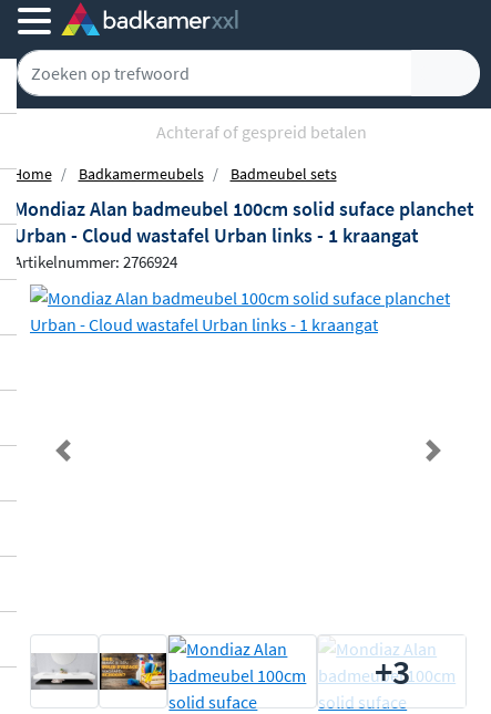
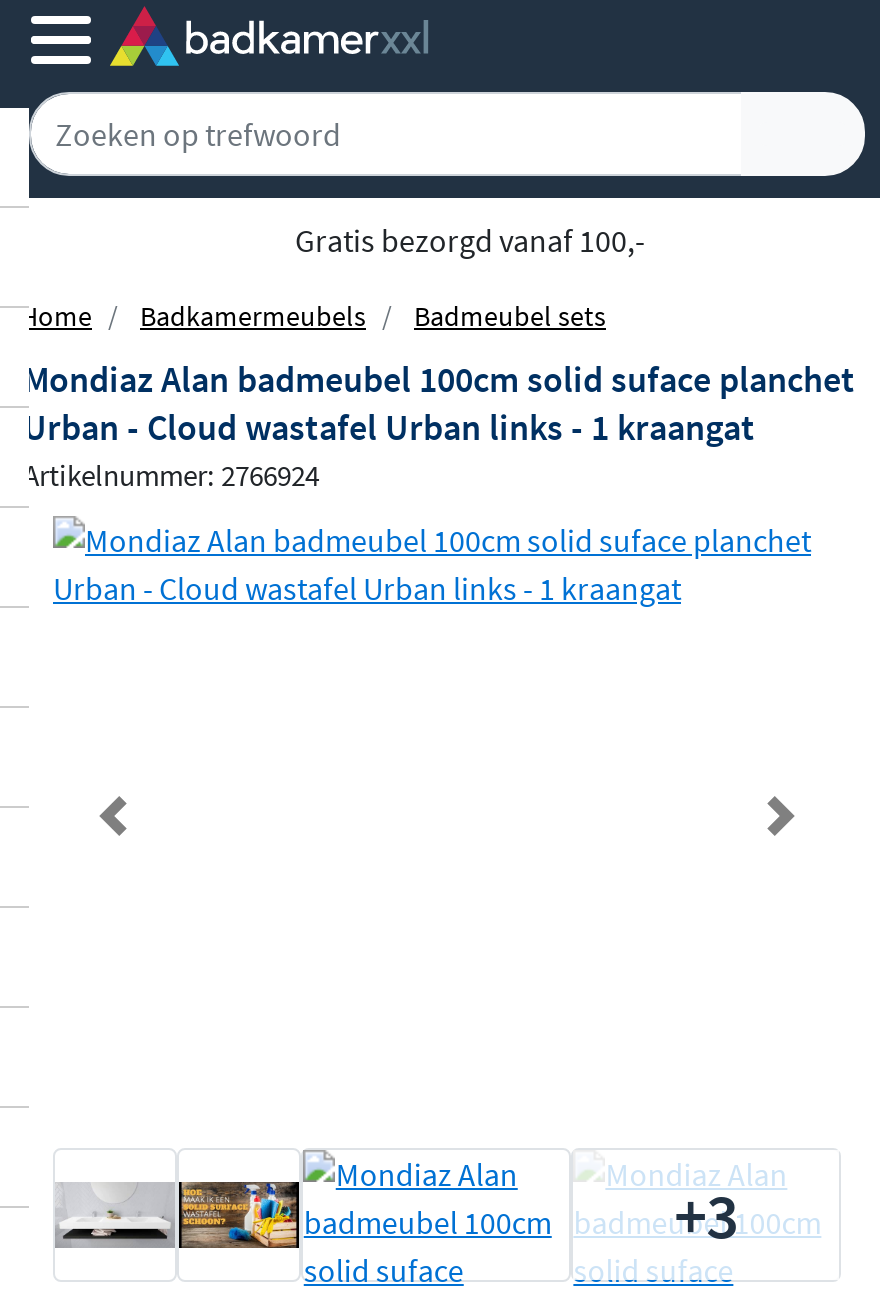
- Achteraf of gespreid betalen
+ Gratis bezorgd vanaf 100,-
